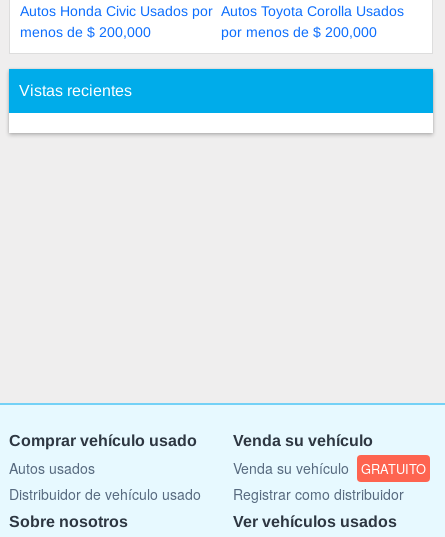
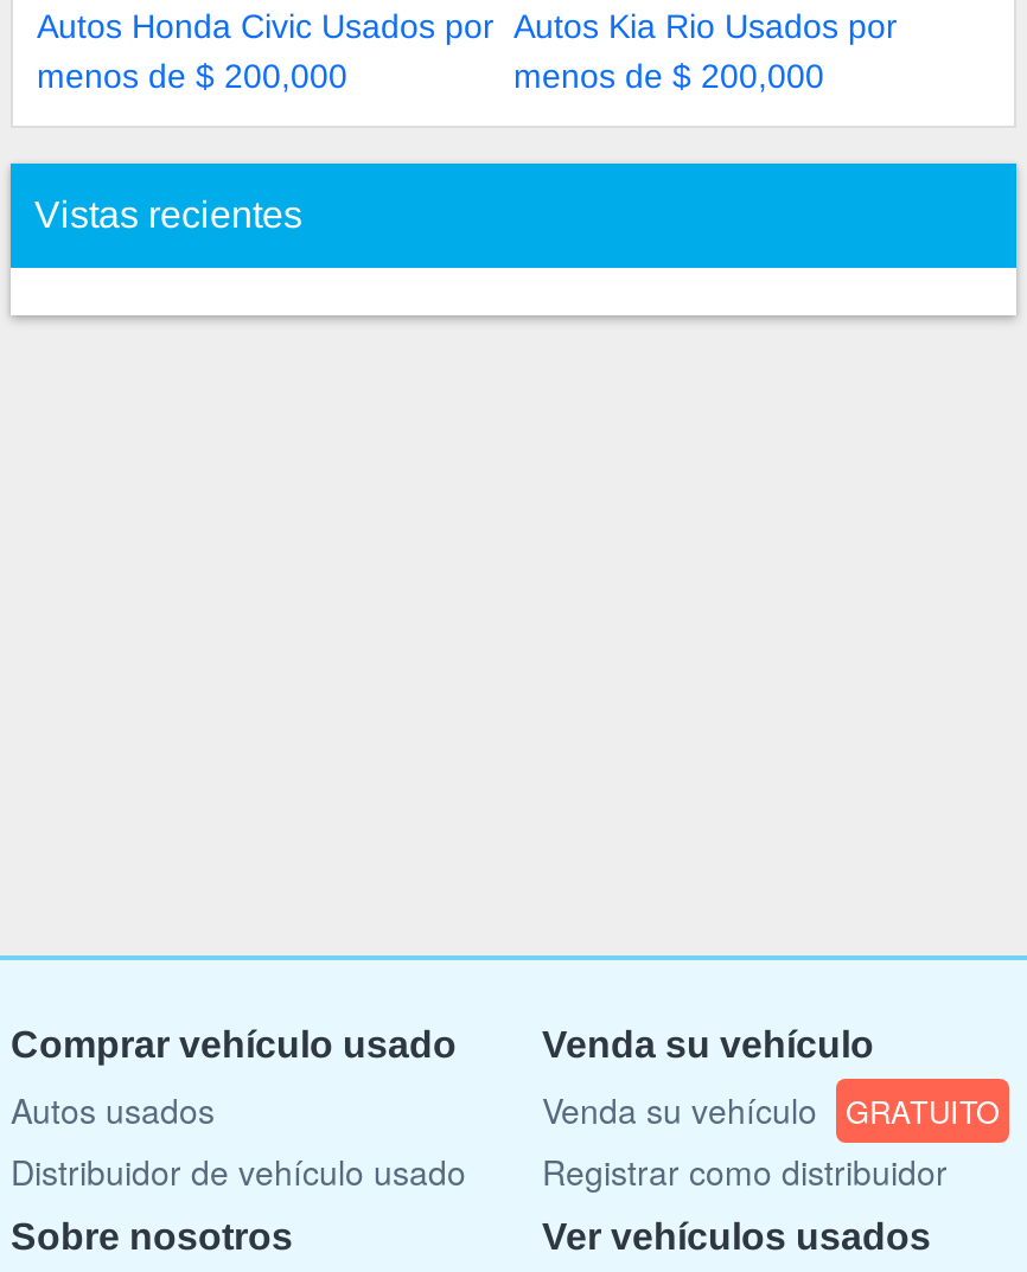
- Autos Toyota Corolla Usados
- por menos de $ 200,000
+ Autos Kia Rio Usados por
+ menos de $ 200,000
